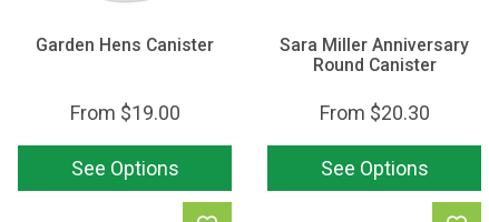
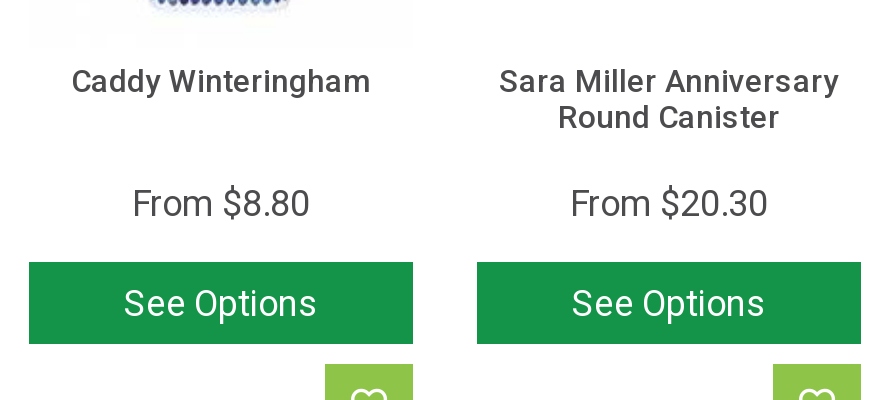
- Garden Hens Canister
+ Caddy Winteringham

- From $19.00
+ From $8.80
